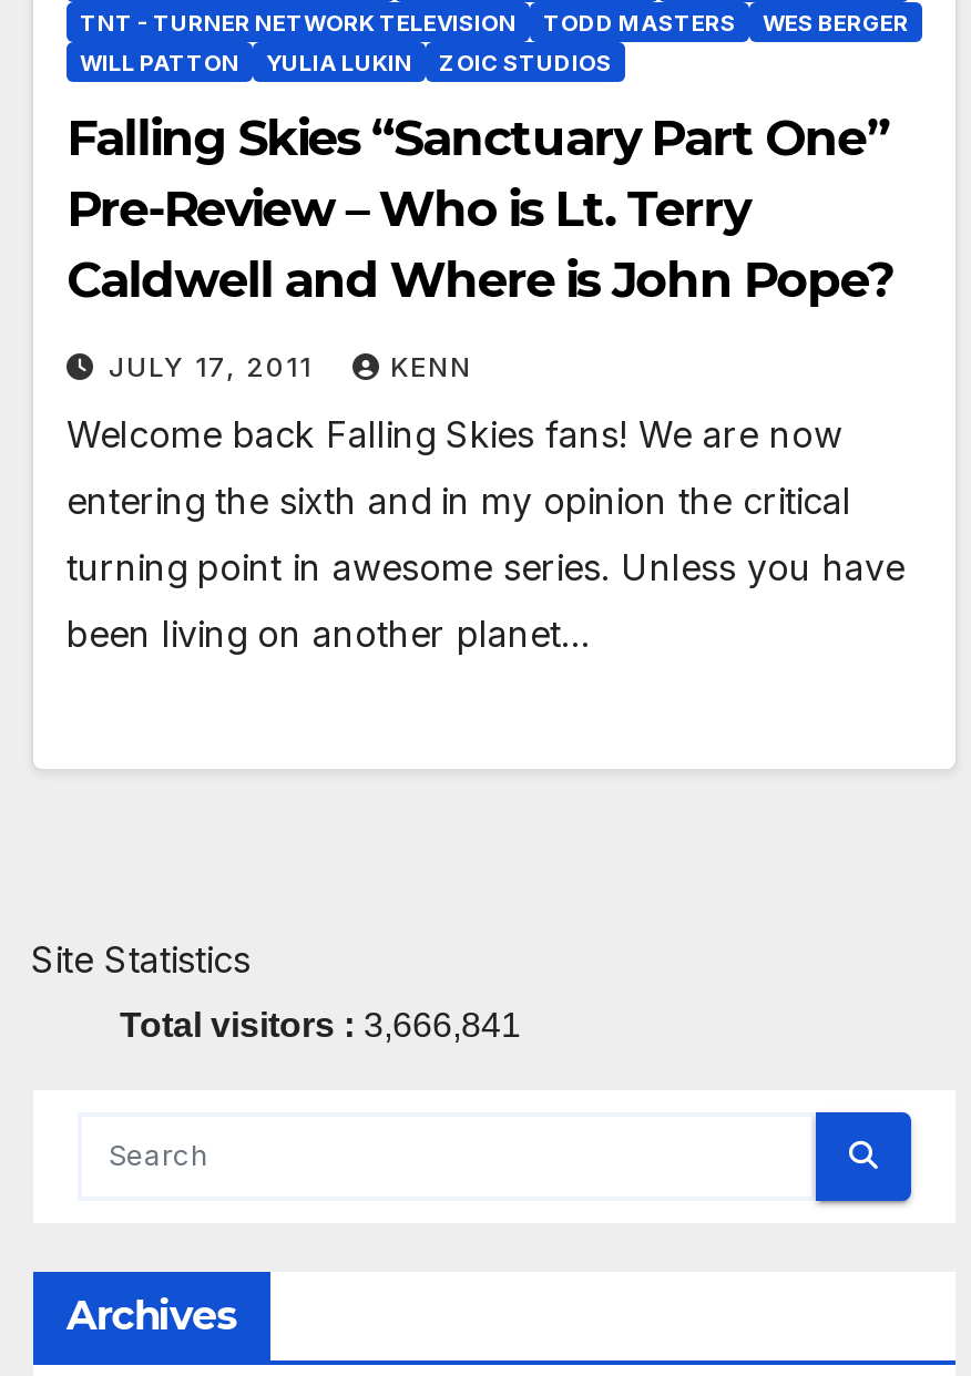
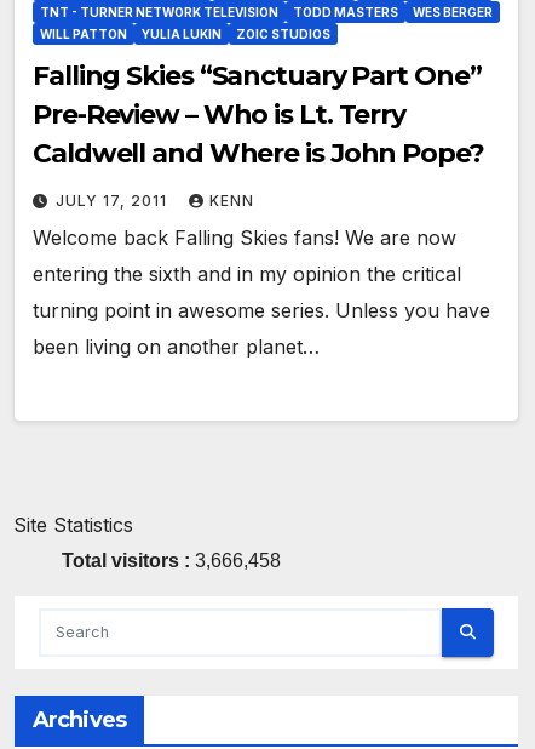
- Total visitors : 3,666,841
+ Total visitors : 3,666,458
